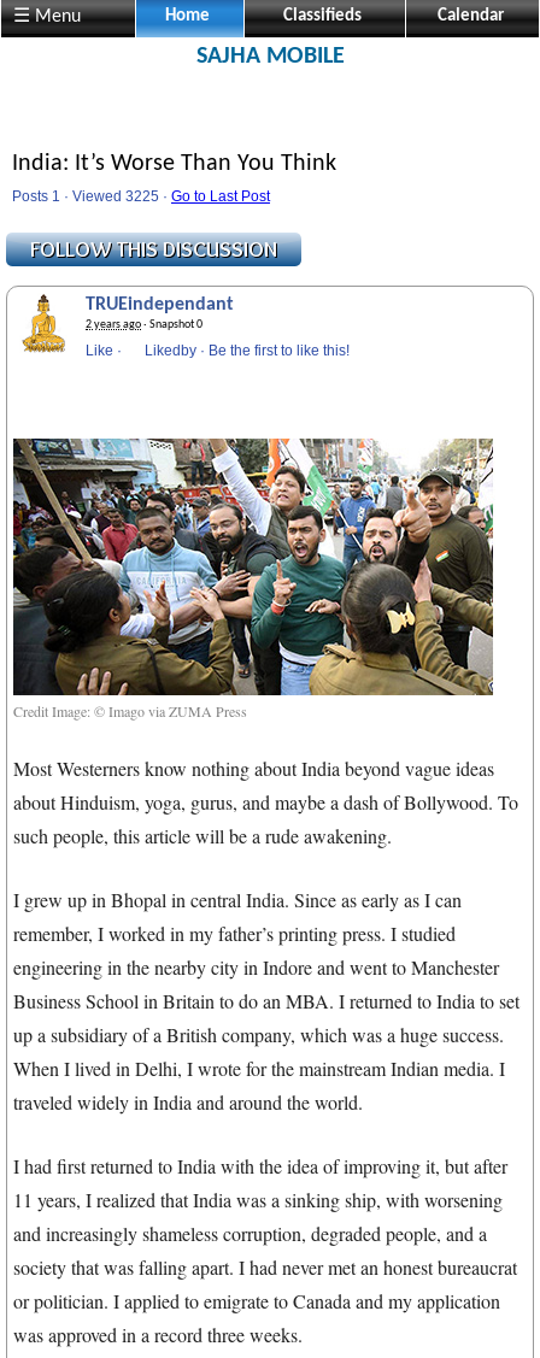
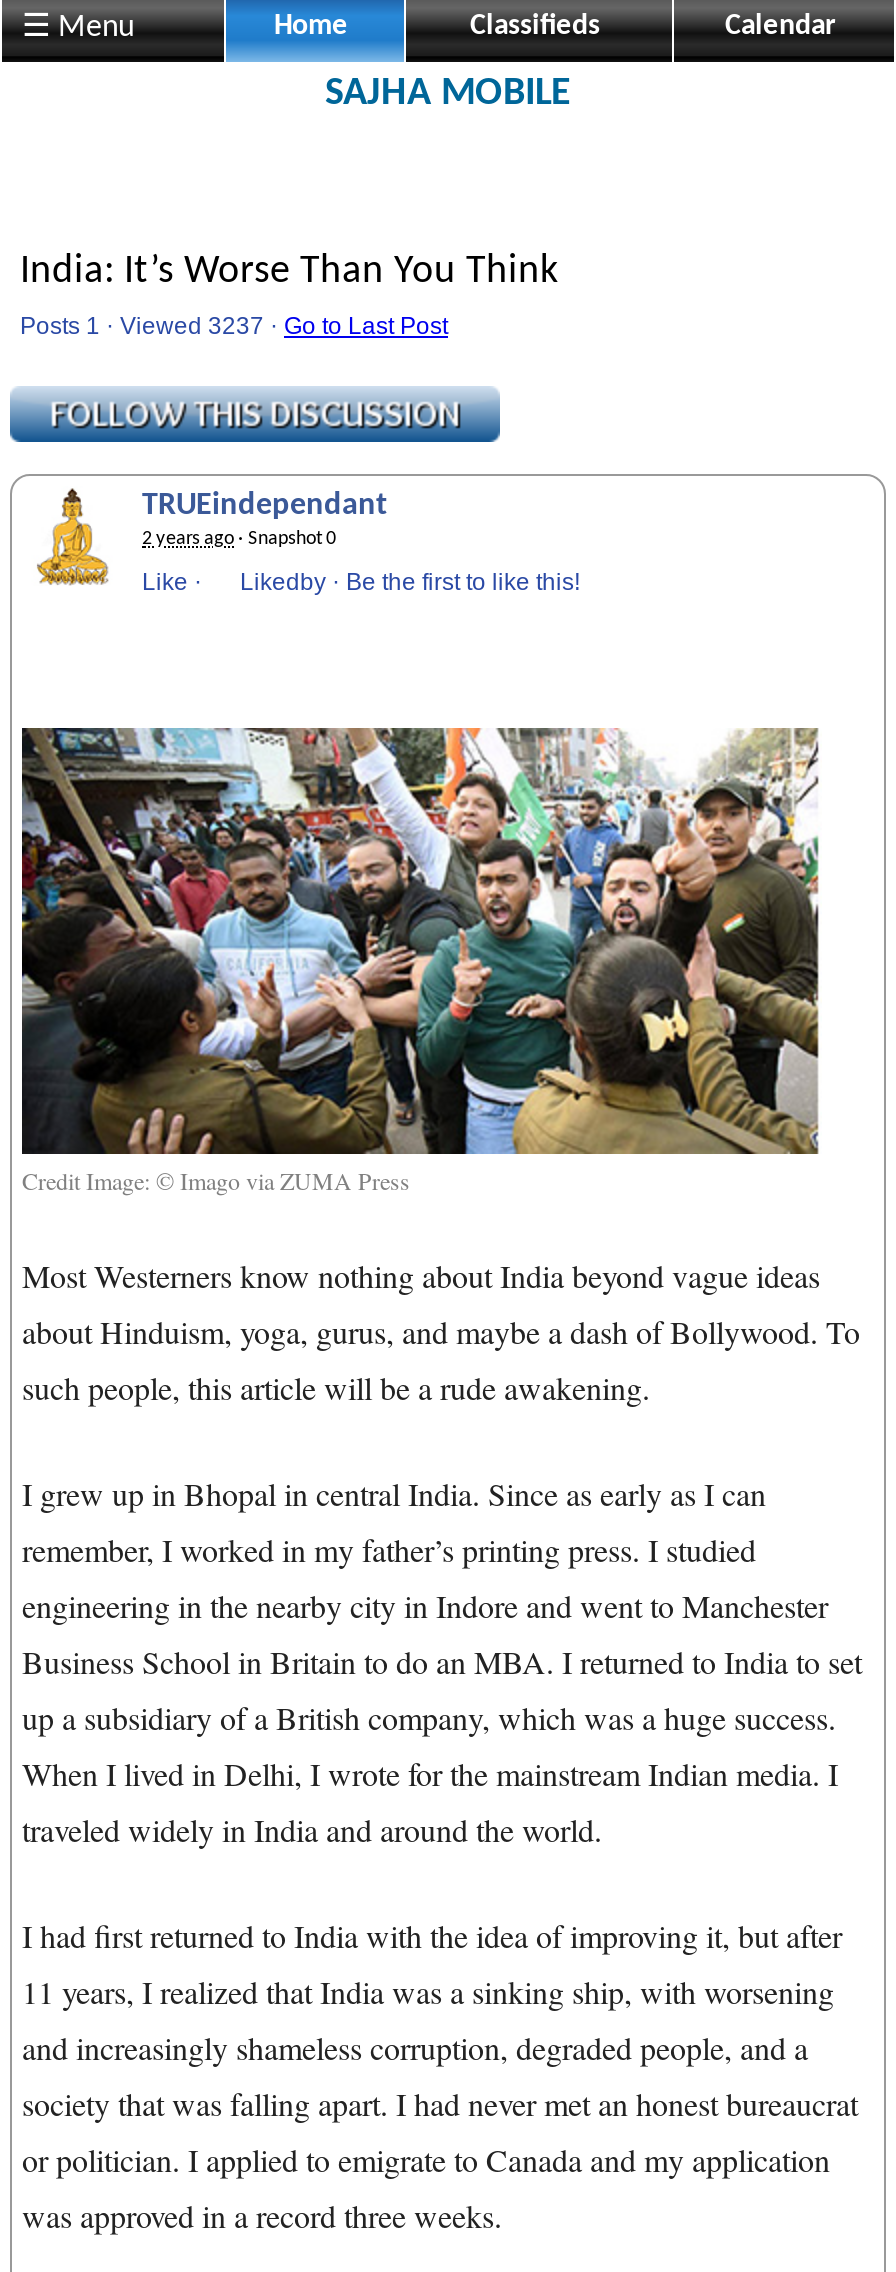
- Posts 1 · Viewed 3225 · Go to Last Post
+ Posts 1 · Viewed 3237 · Go to Last Post
